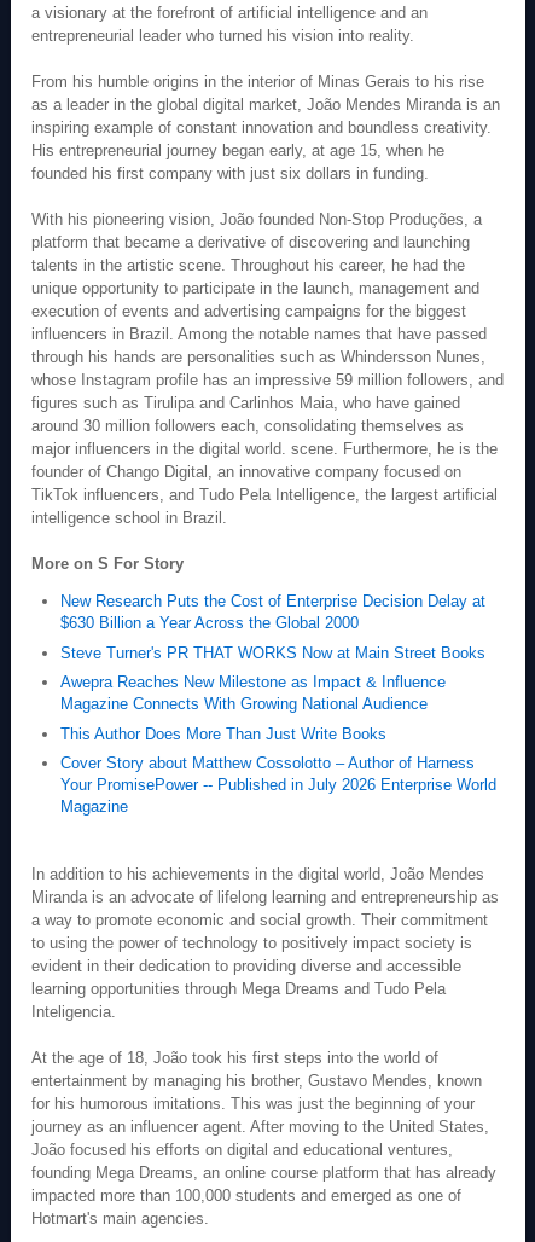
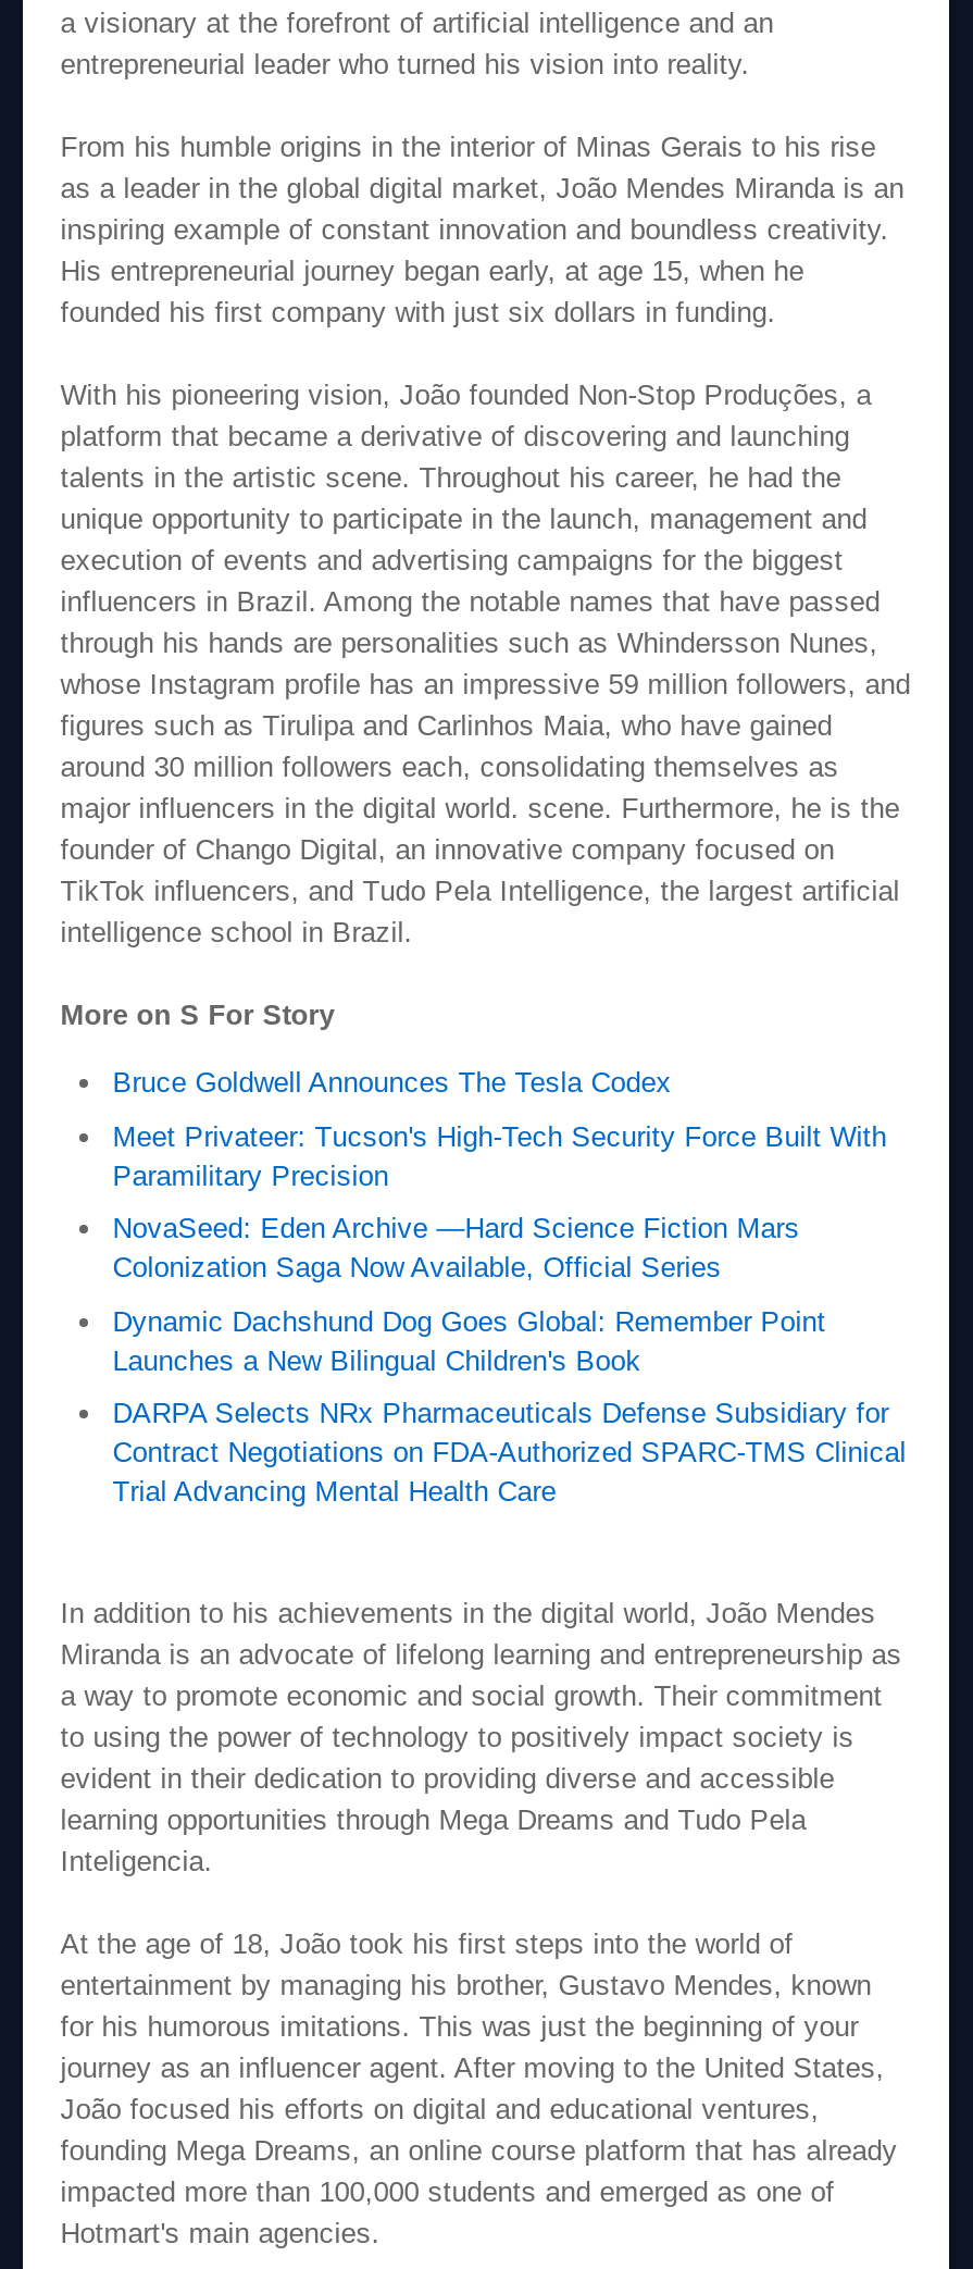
- New Research Puts the Cost of Enterprise Decision Delay at
- $630 Billion a Year Across the Global 2000
+ Bruce Goldwell Announces The Tesla Codex

- Steve Turner's PR THAT WORKS Now at Main Street Books
+ Meet Privateer: Tucson's High-Tech Security Force Built With
+ Paramilitary Precision

- Awepra Reaches New Milestone as Impact & Influence
- Magazine Connects With Growing National Audience
+ NovaSeed: Eden Archive —Hard Science Fiction Mars
+ Colonization Saga Now Available, Official Series

- This Author Does More Than Just Write Books
+ Dynamic Dachshund Dog Goes Global: Remember Point
+ Launches a New Bilingual Children's Book

- Cover Story about Matthew Cossolotto – Author of Harness
- Your PromisePower -- Published in July 2026 Enterprise World
- Magazine
+ DARPA Selects NRx Pharmaceuticals Defense Subsidiary for
+ Contract Negotiations on FDA-Authorized SPARC-TMS Clinical
+ Trial Advancing Mental Health Care
